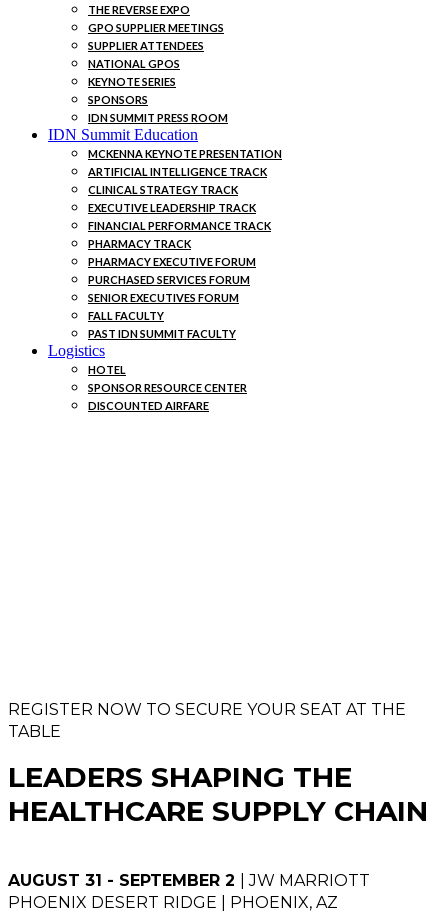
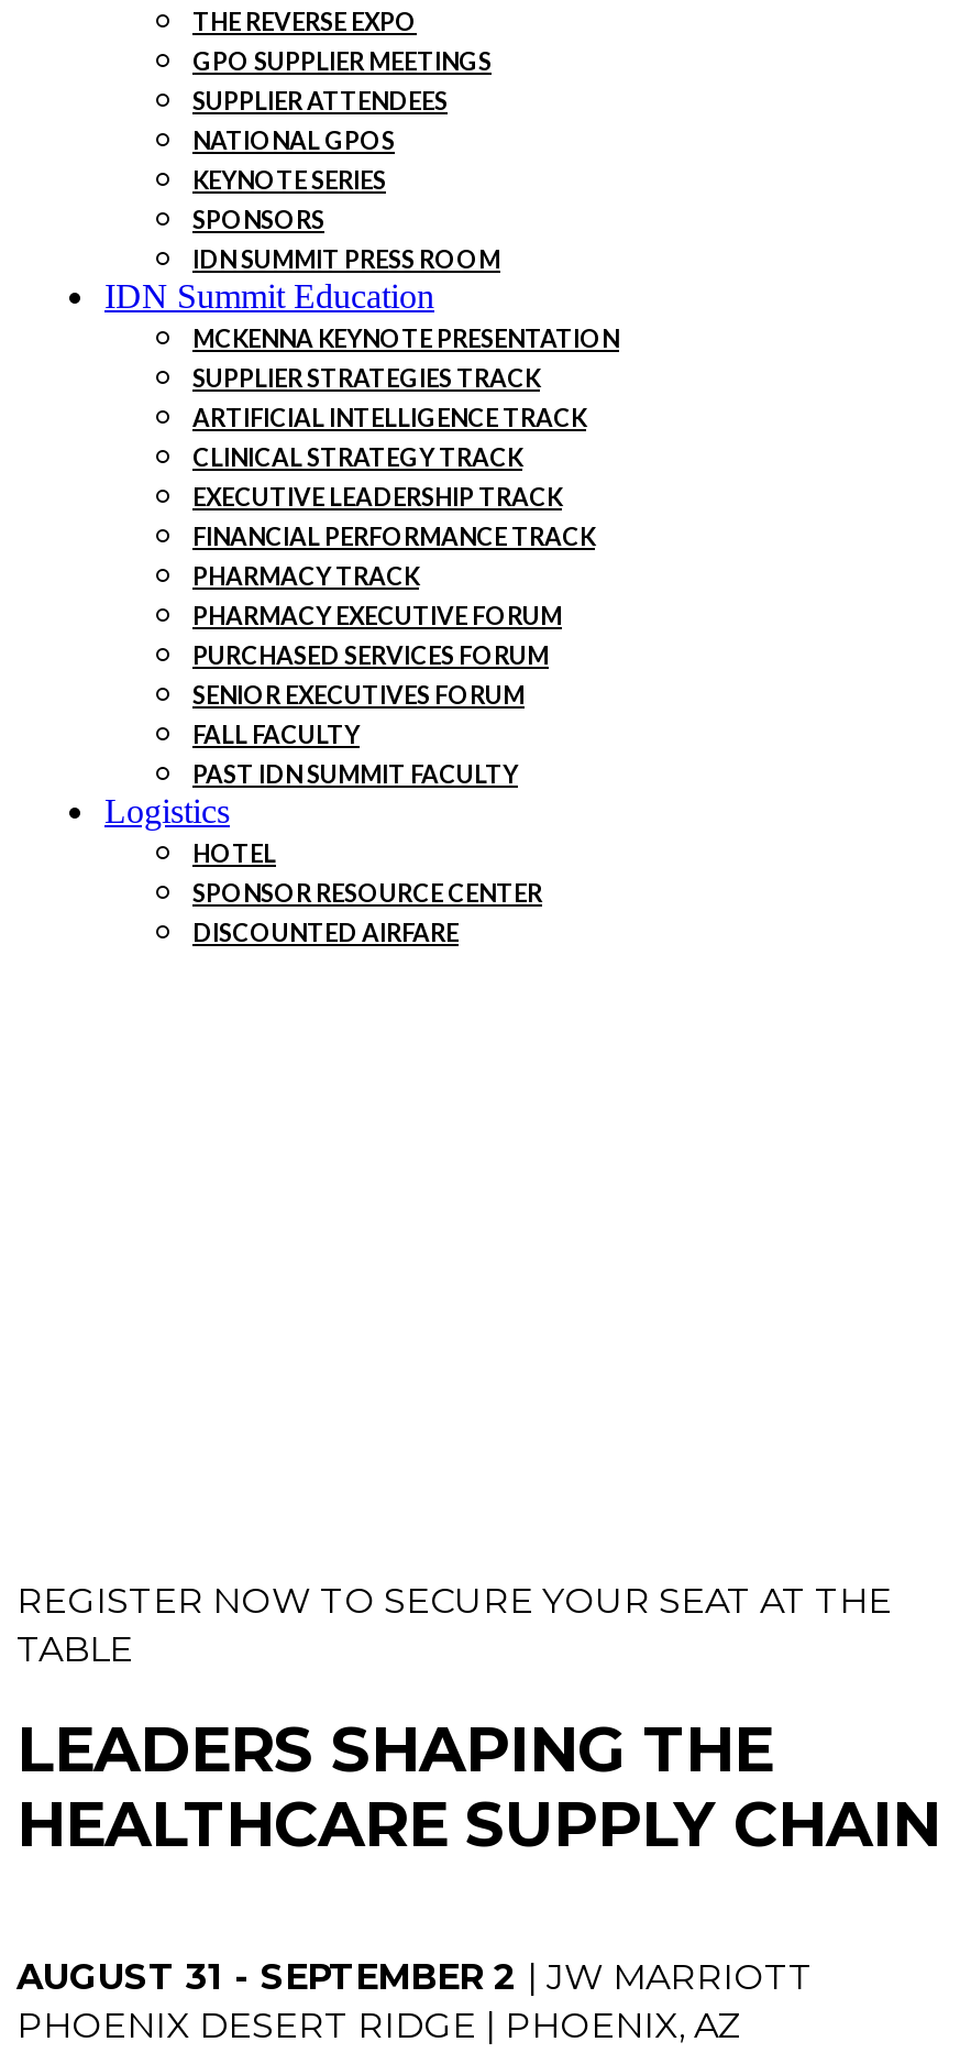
+ SUPPLIER STRATEGIES TRACK
